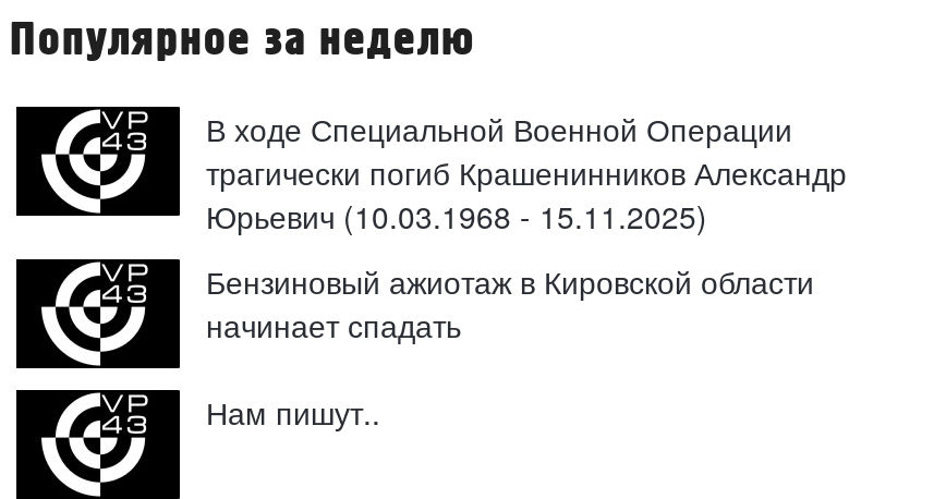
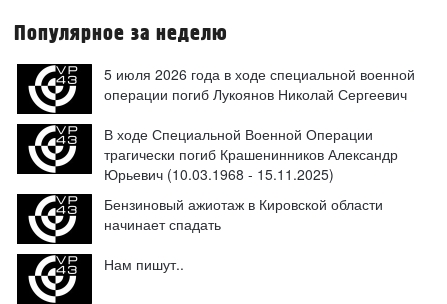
+ 5 июля 2026 года в ходе специальной военной
+ операции погиб Лукоянов Николай Сергеевич
